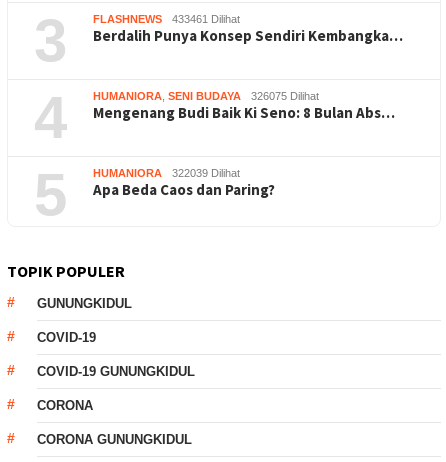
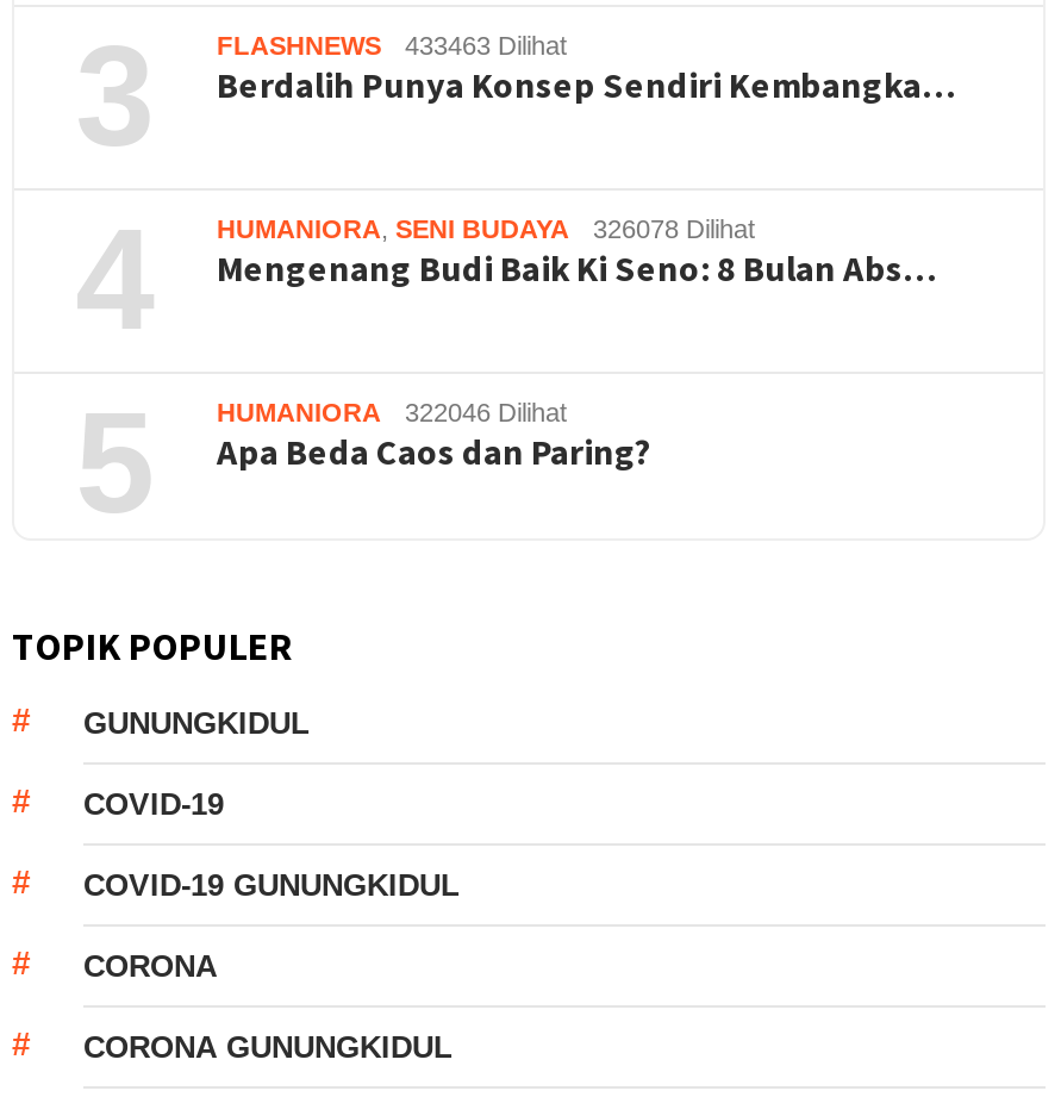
- FLASHNEWS 433461 Dilihat
+ FLASHNEWS 433463 Dilihat

- HUMANIORA, SENI BUDAYA 326075 Dilihat
+ HUMANIORA, SENI BUDAYA 326078 Dilihat

- HUMANIORA 322039 Dilihat
+ HUMANIORA 322046 Dilihat
